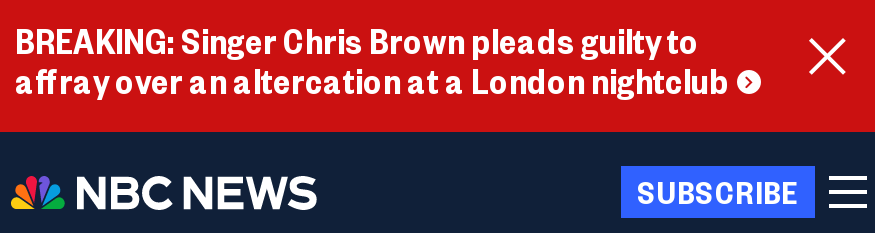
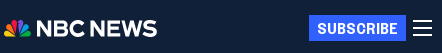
- BREAKING: Singer Chris Brown pleads guilty to
- affray over an altercation at a London nightclub
